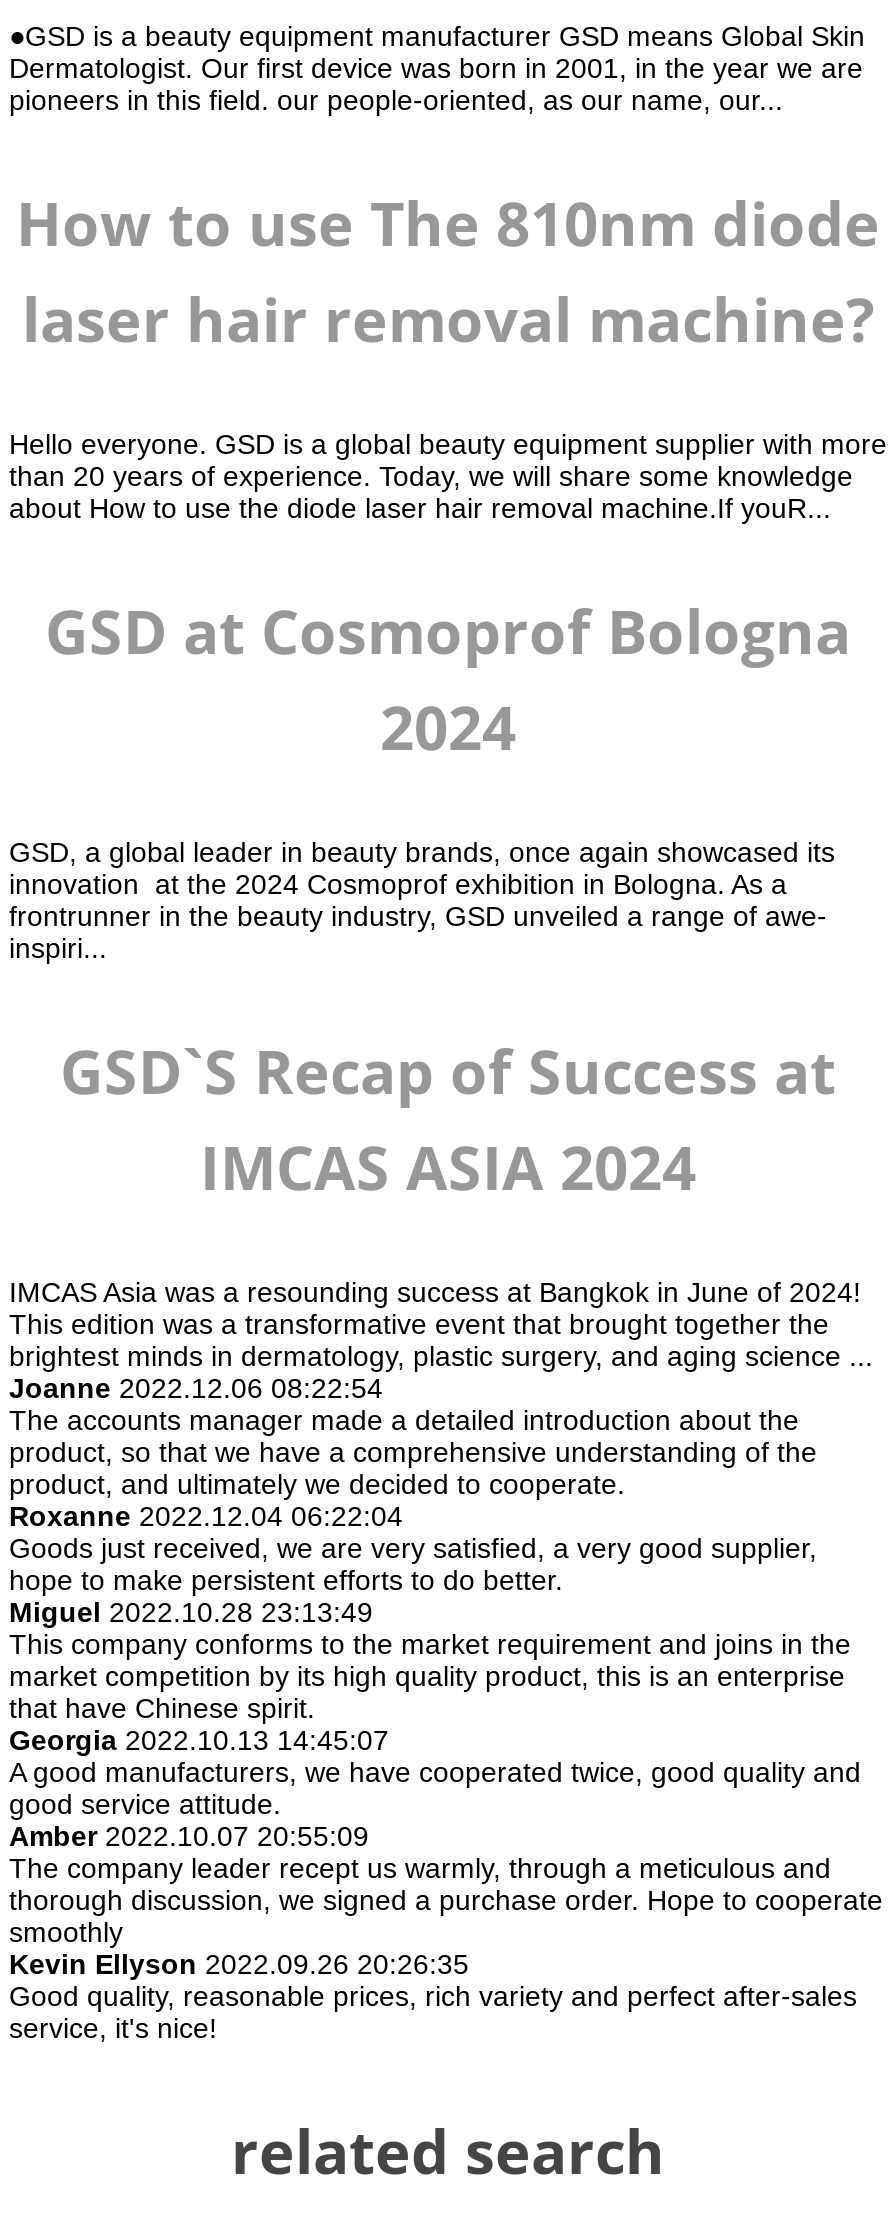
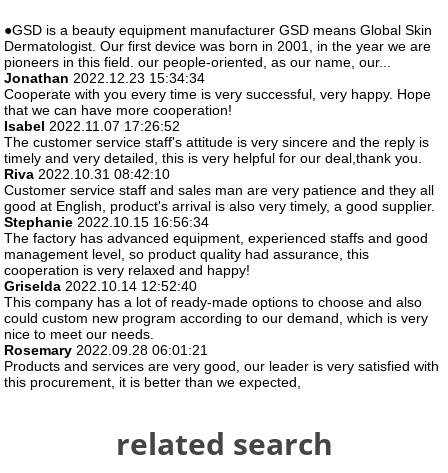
- How to use The 810nm diode
- laser hair removal machine?
- Hello everyone. GSD is a global beauty equipment supplier with more
- than 20 years of experience. Today, we will share some knowledge
- about How to use the diode laser hair removal machine.If youR...
- GSD at Cosmoprof Bologna
- 2024
- GSD, a global leader in beauty brands, once again showcased its
- innovation at the 2024 Cosmoprof exhibition in Bologna. As a
- frontrunner in the beauty industry, GSD unveiled a range of awe-
- inspiri...
- GSD`S Recap of Success at
- IMCAS ASIA 2024
- IMCAS Asia was a resounding success at Bangkok in June of 2024!
- This edition was a transformative event that brought together the
- brightest minds in dermatology, plastic surgery, and aging science ...
- Joanne 2022.12.06 08:22:54
- The accounts manager made a detailed introduction about the
- product, so that we have a comprehensive understanding of the
- product, and ultimately we decided to cooperate.
- Roxanne 2022.12.04 06:22:04
- Goods just received, we are very satisfied, a very good supplier,
- hope to make persistent efforts to do better.
- Miguel 2022.10.28 23:13:49
- This company conforms to the market requirement and joins in the
- market competition by its high quality product, this is an enterprise
- that have Chinese spirit.
- Georgia 2022.10.13 14:45:07
- A good manufacturers, we have cooperated twice, good quality and
- good service attitude.
- Amber 2022.10.07 20:55:09
- The company leader recept us warmly, through a meticulous and
- thorough discussion, we signed a purchase order. Hope to cooperate
- smoothly
- Kevin Ellyson 2022.09.26 20:26:35
- Good quality, reasonable prices, rich variety and perfect after-sales
- service, it's nice!
+ Jonathan 2022.12.23 15:34:34
+ Cooperate with you every time is very successful, very happy. Hope
+ that we can have more cooperation!
+ Isabel 2022.11.07 17:26:52
+ The customer service staff's attitude is very sincere and the reply is
+ timely and very detailed, this is very helpful for our deal,thank you.
+ Riva2022.10.31 08:42:10
+ Customer service staff and sales man are very patience and they all
+ good at English, product's arrival is also very timely, a good supplier.
+ Stephanie 2022.10.15 16:56:34
+ The factory has advanced equipment, experienced staffs and good
+ management level, so product quality had assurance, this
+ cooperation is very relaxed and happy!
+ Griselda 2022.10.14 12:52:40
+ This company has a lot of ready-made options to choose and also
+ could custom new program according to our demand, which is very
+ nice to meet our needs.
+ Rosemary 2022.09.28 06:01:21
+ Products and services are very good, our leader is very satisfied with
+ this procurement, it is better than we expected,
